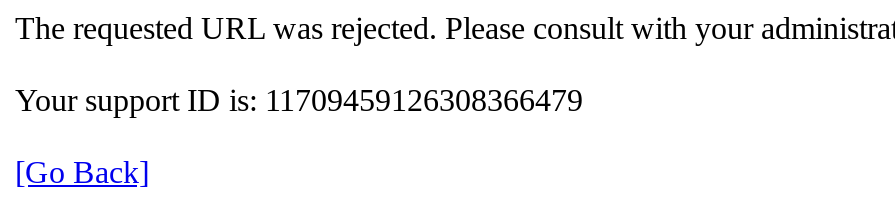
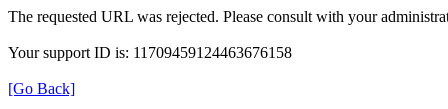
- Your support ID is: 11709459126308366479
+ Your support ID is: 11709459124463676158
